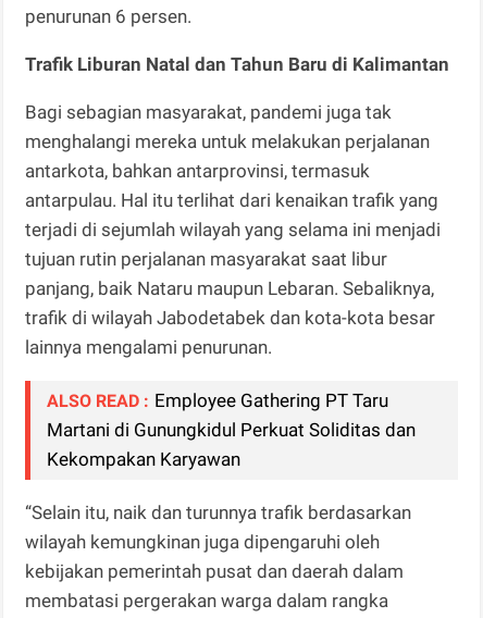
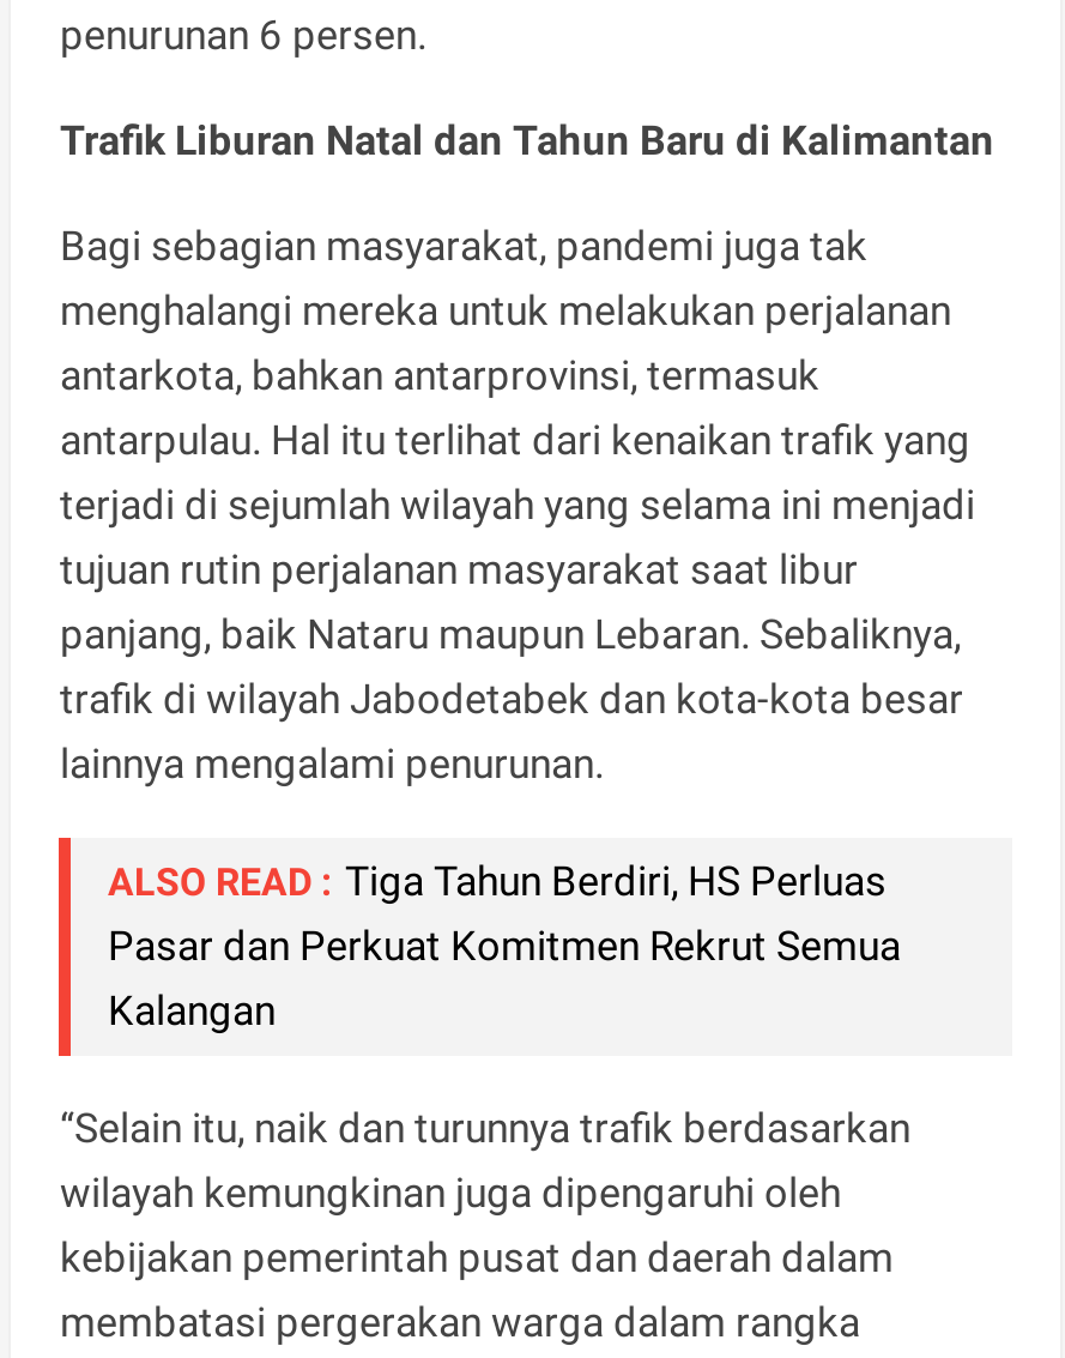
- ALSO READ : Employee Gathering PT Taru
- Martani di Gunungkidul Perkuat Soliditas dan
- Kekompakan Karyawan
+ ALSO READ : Tiga Tahun Berdiri, HS Perluas
+ Pasar dan Perkuat Komitmen Rekrut Semua
+ Kalangan
